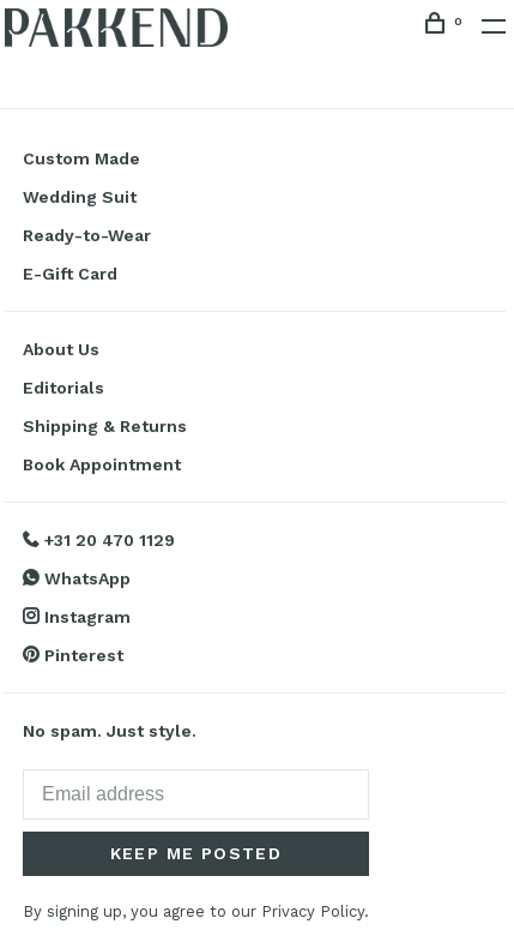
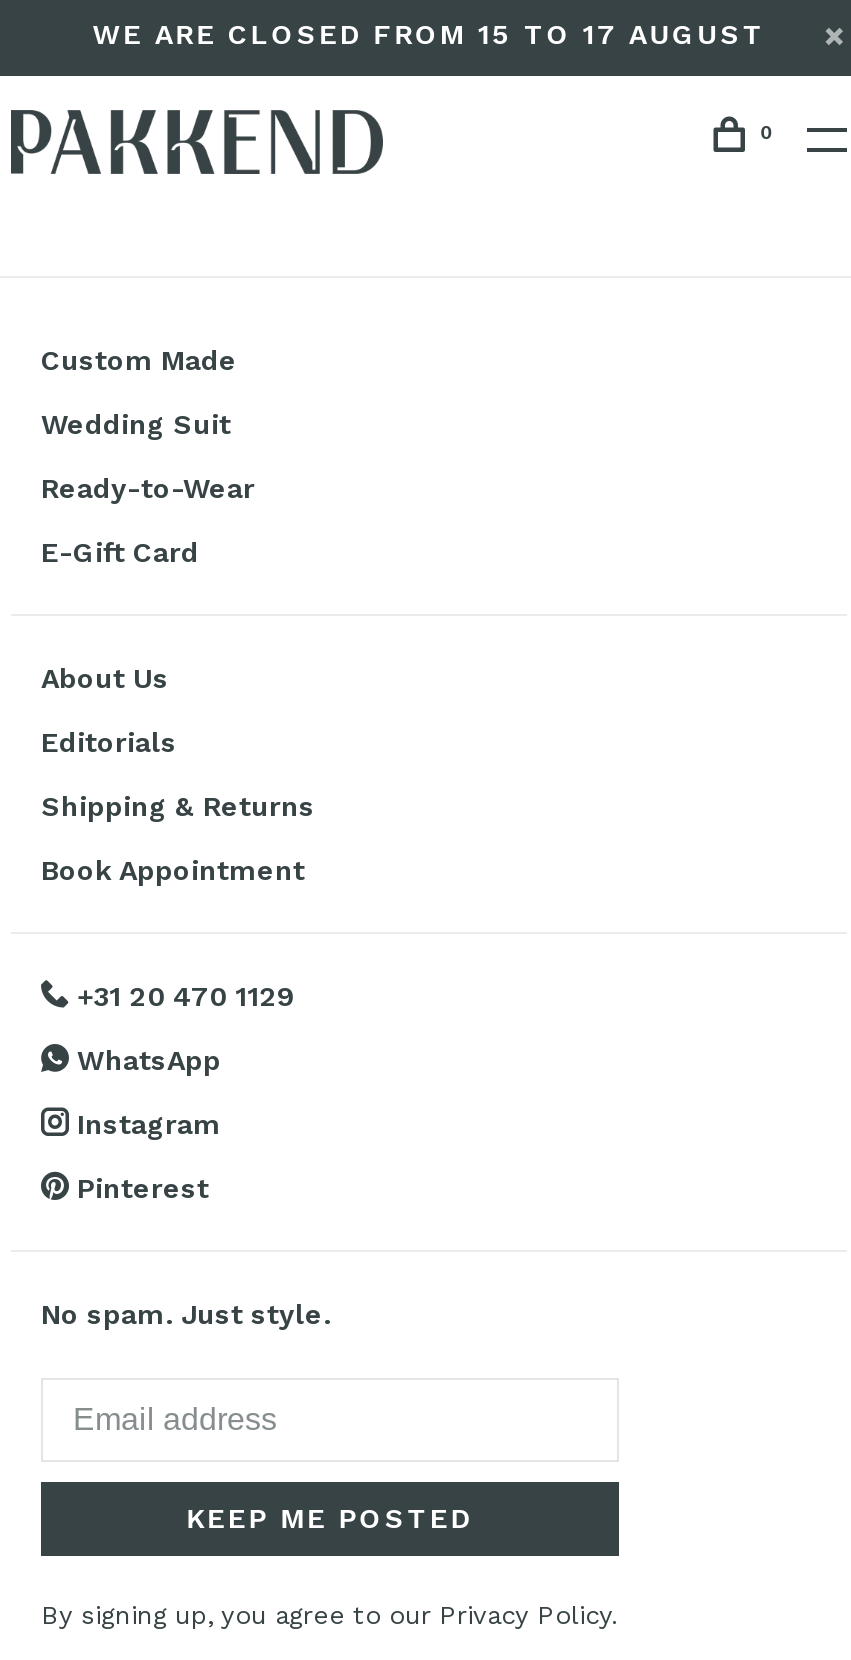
+ WE ARE CLOSED FROM 15 TO 17 AUGUST
